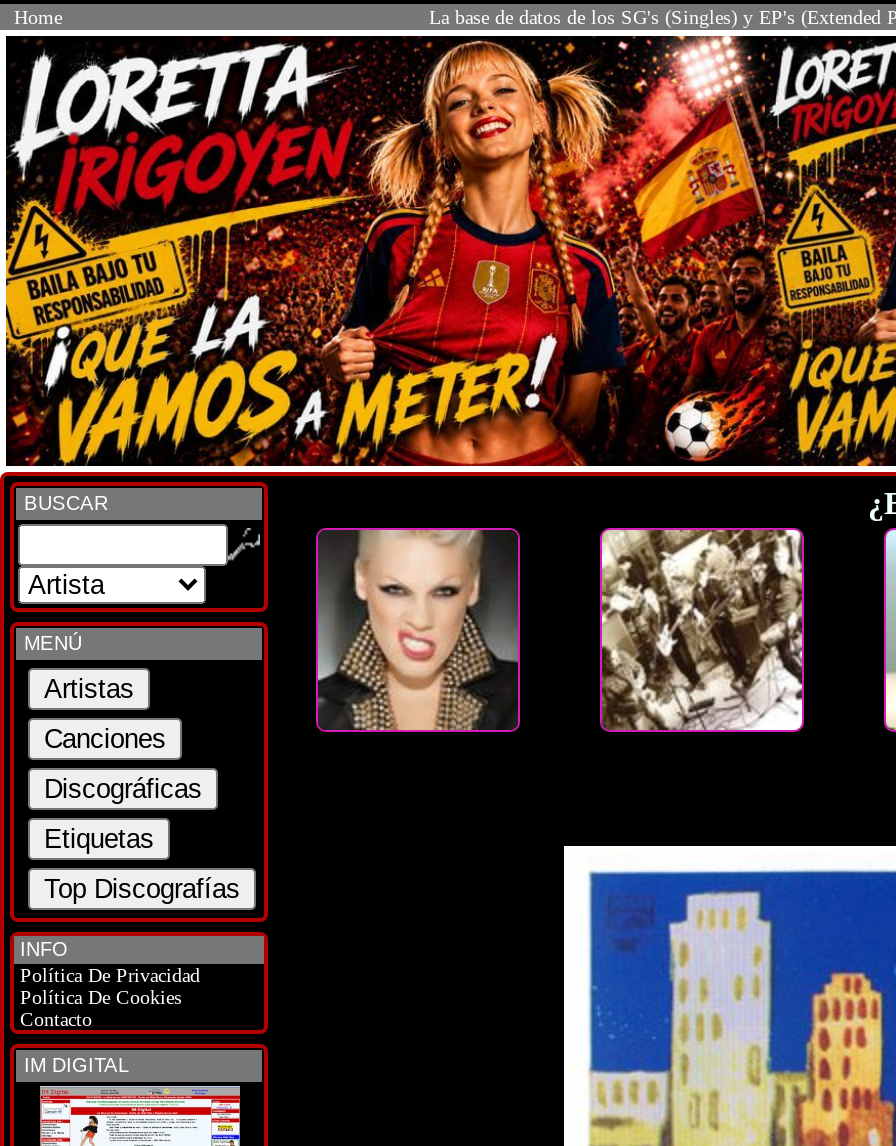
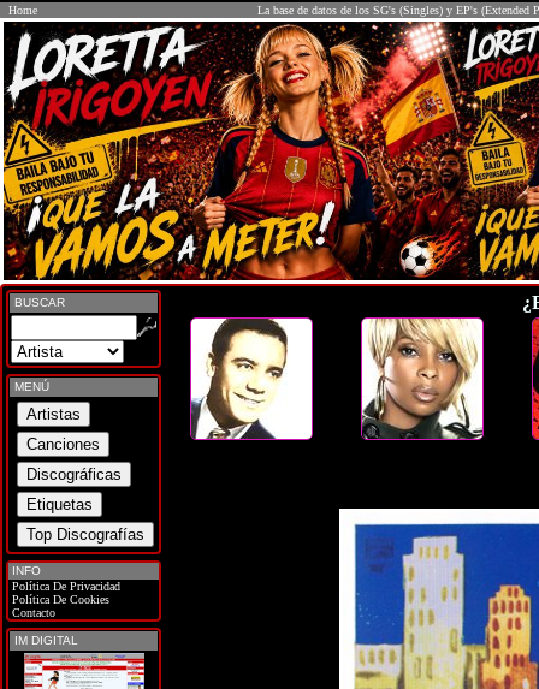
- [image]
+ [image]

- [image]
+ [image]
